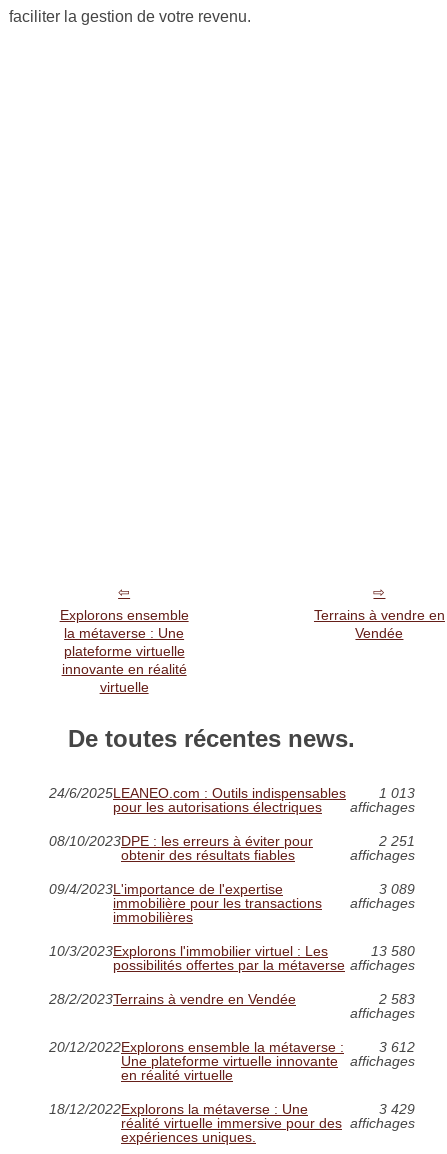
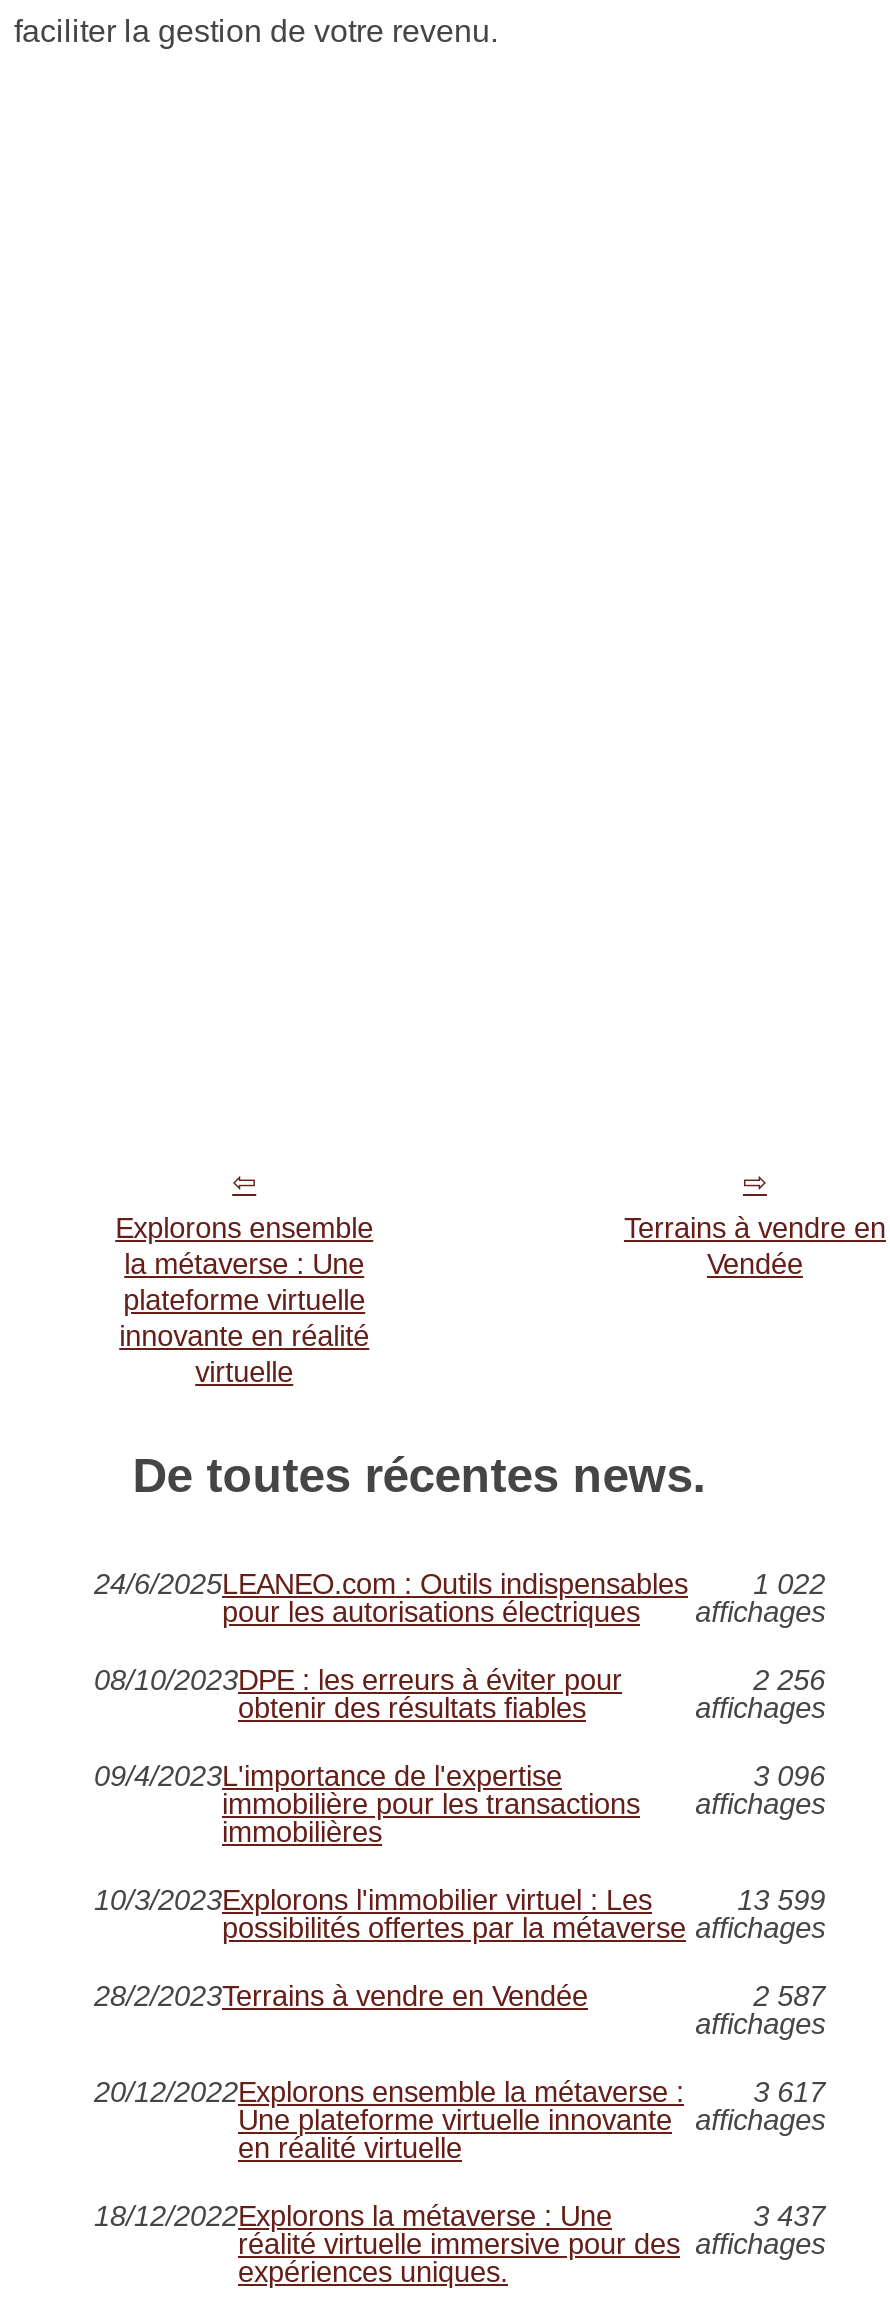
- 1 013
+ 1 022

- 2 251
+ 2 256

- 3 089
+ 3 096

- 13 580
+ 13 599

- 2 583
+ 2 587

- 3 612
+ 3 617

- 3 429
+ 3 437
